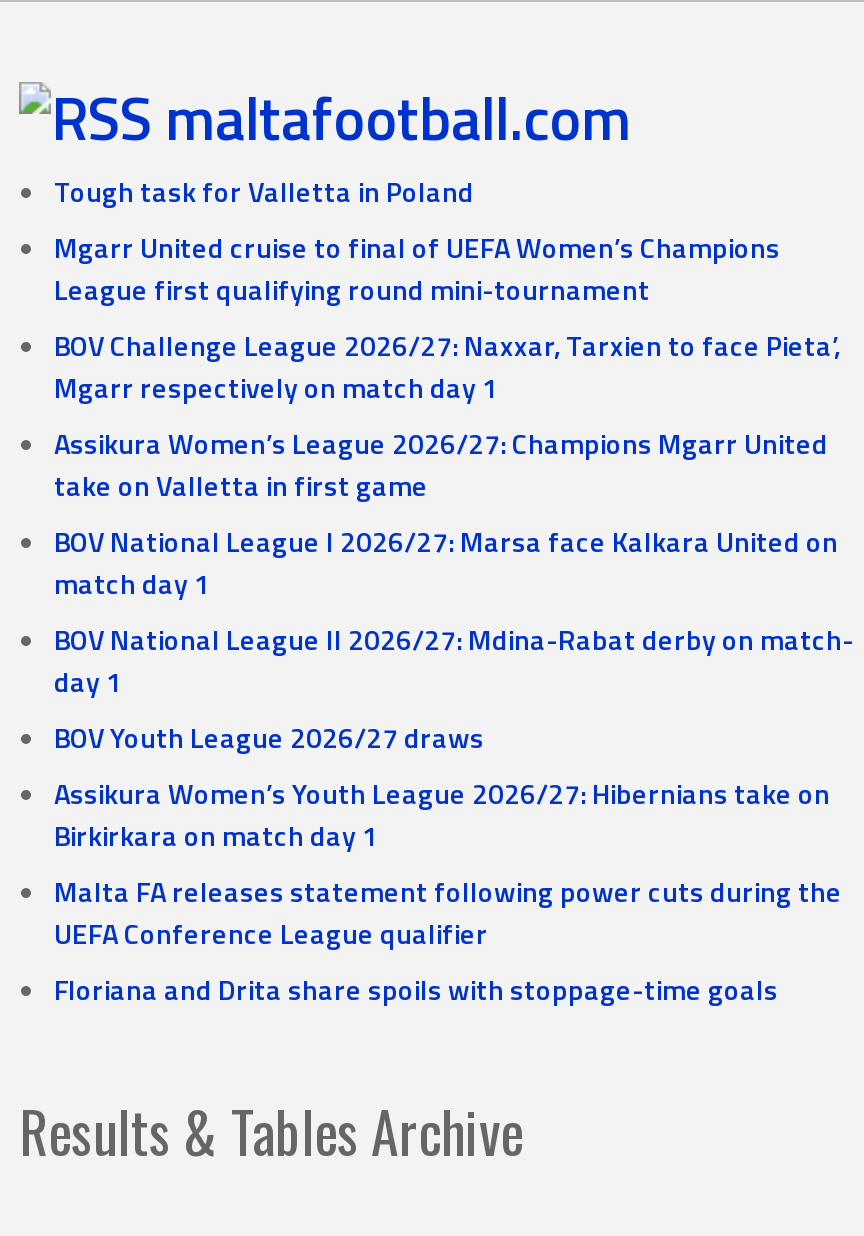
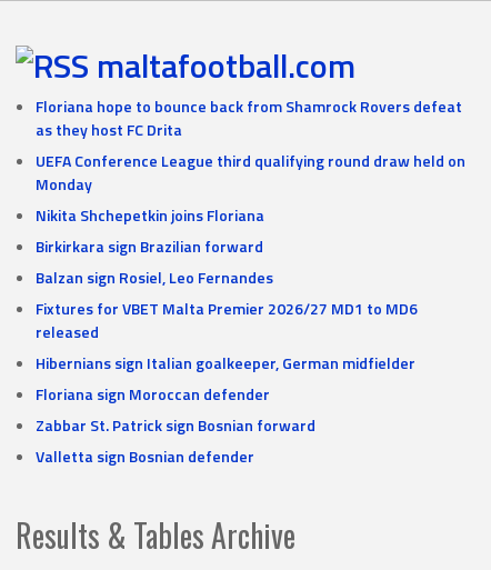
- Tough task for Valletta in Poland
- Mgarr United cruise to final of UEFA Women’s Champions
- League first qualifying round mini-tournament
- BOV Challenge League 2026/27: Naxxar, Tarxien to face Pieta’,
- Mgarr respectively on match day 1
- Assikura Women’s League 2026/27: Champions Mgarr United
- take on Valletta in first game
- BOV National League I 2026/27: Marsa face Kalkara United on
- match day 1
- BOV National League II 2026/27: Mdina-Rabat derby on match-
- day 1
- BOV Youth League 2026/27 draws
- Assikura Women’s Youth League 2026/27: Hibernians take on
- Birkirkara on match day 1
- Malta FA releases statement following power cuts during the
- UEFA Conference League qualifier
- Floriana and Drita share spoils with stoppage-time goals
+ Floriana hope to bounce back from Shamrock Rovers defeat
+ as they host FC Drita
+ UEFA Conference League third qualifying round draw held on
+ Monday
+ Nikita Shchepetkin joins Floriana
+ Birkirkara sign Brazilian forward
+ Balzan sign Rosiel, Leo Fernandes
+ Fixtures for VBET Malta Premier 2026/27 MD1 to MD6
+ released
+ Hibernians sign Italian goalkeeper, German midfielder
+ Floriana sign Moroccan defender
+ Zabbar St. Patrick sign Bosnian forward
+ Valletta sign Bosnian defender
